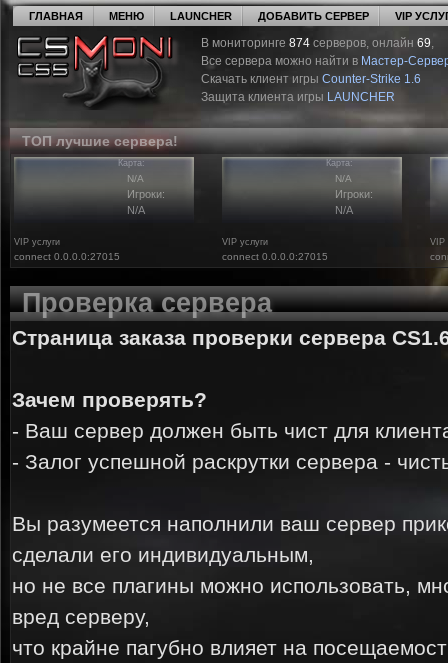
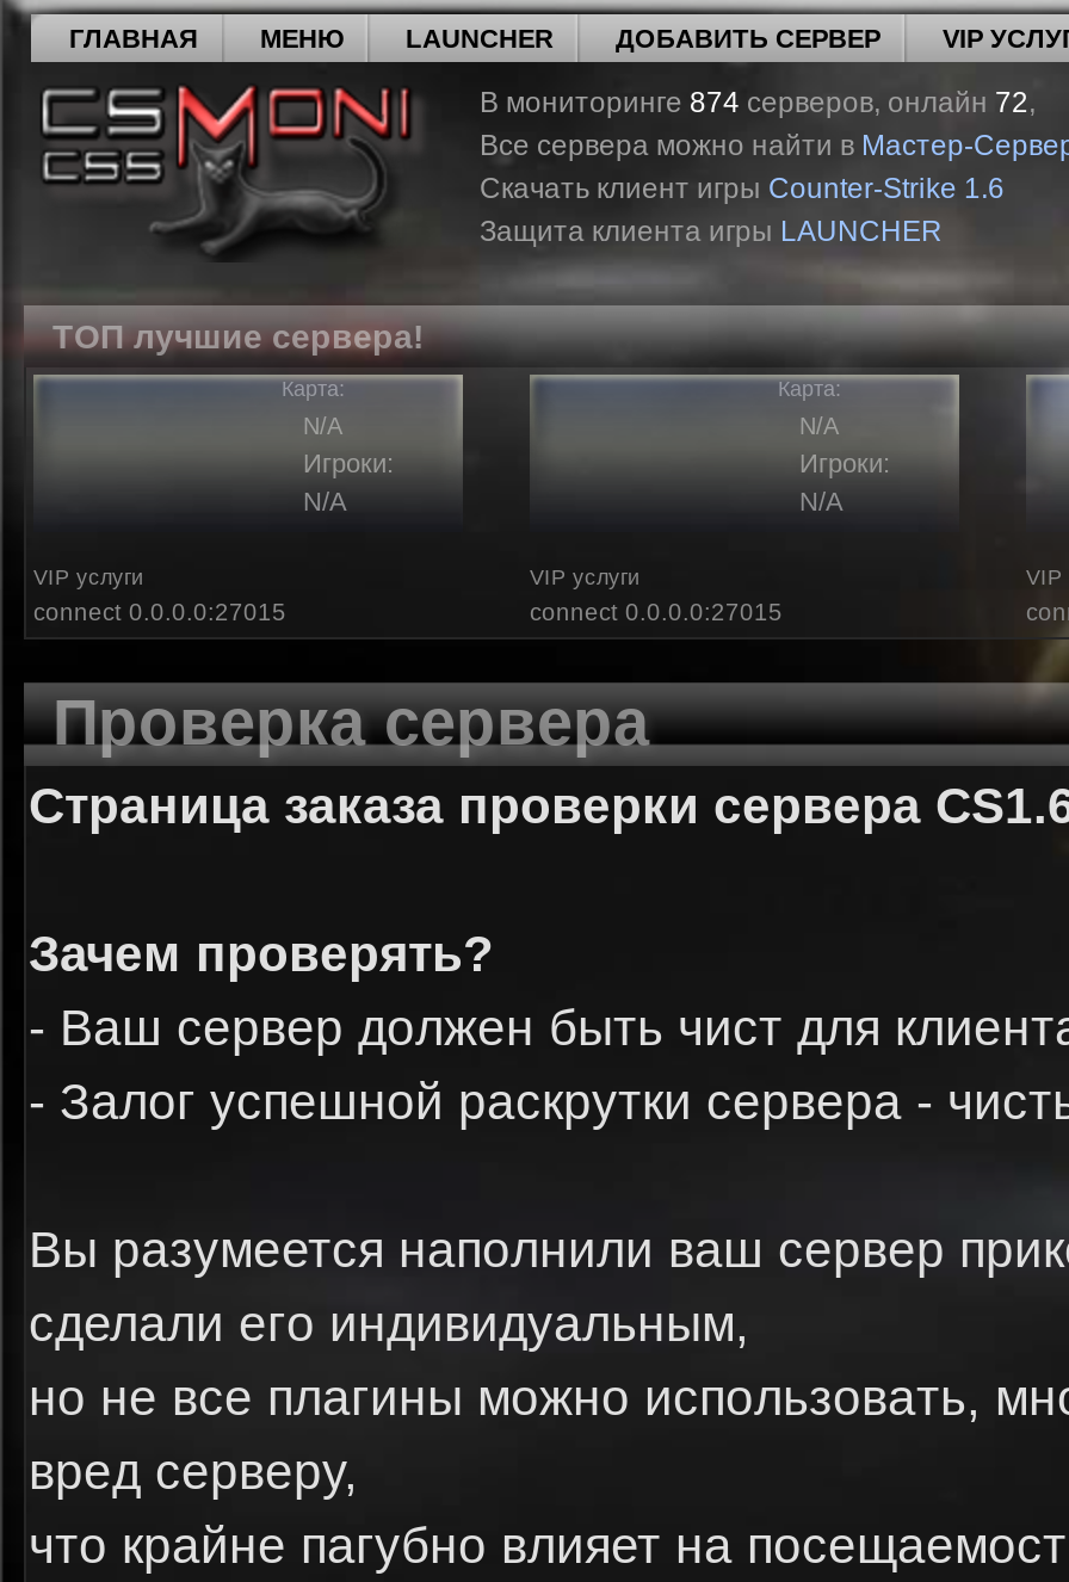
- В мониторинге 874 серверов, онлайн 69,
+ В мониторинге 874 серверов, онлайн 72,
